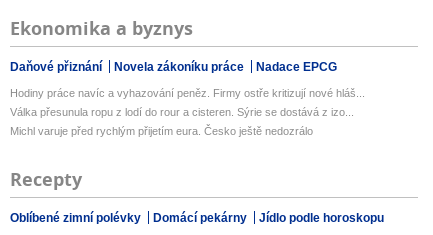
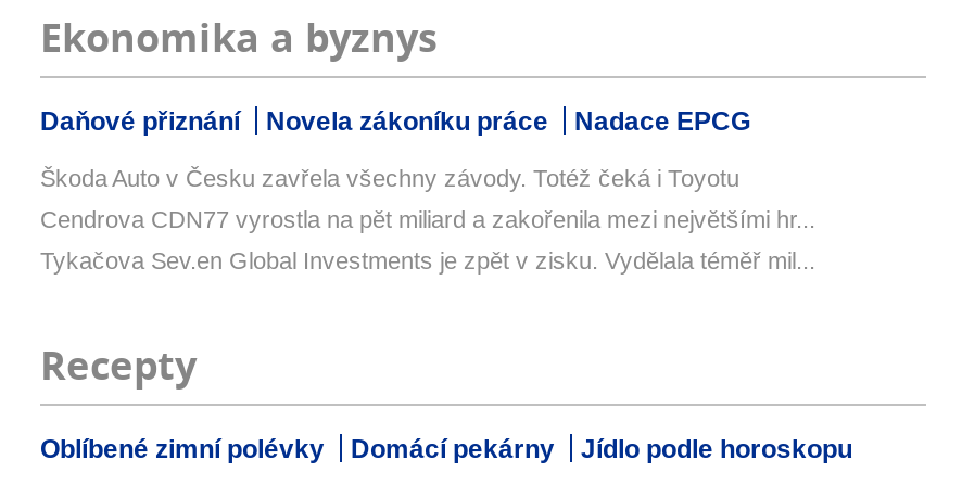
- Hodiny práce navíc a vyhazování peněz. Firmy ostře kritizují nové hláš...
+ Škoda Auto v Česku zavřela všechny závody. Totéž čeká i Toyotu

- Válka přesunula ropu z lodí do rour a cisteren. Sýrie se dostává z izo...
+ Cendrova CDN77 vyrostla na pět miliard a zakořenila mezi největšími hr...

- Michl varuje před rychlým přijetím eura. Česko ještě nedozrálo
+ Tykačova Sev.en Global Investments je zpět v zisku. Vydělala téměř mil...
